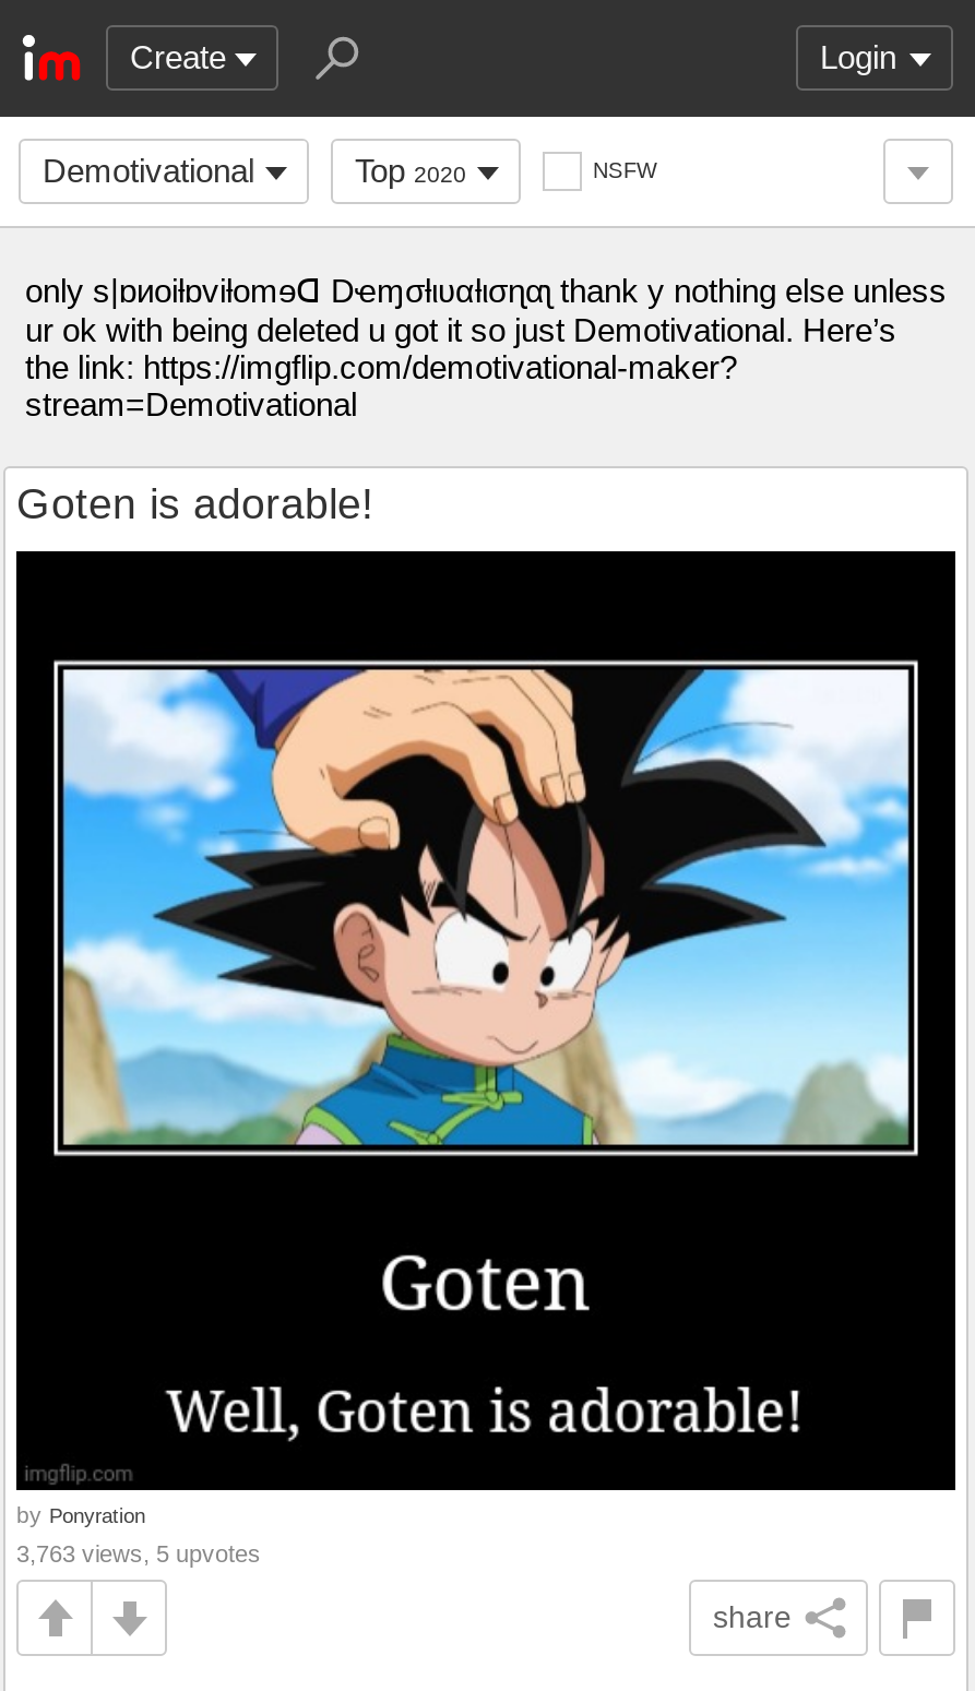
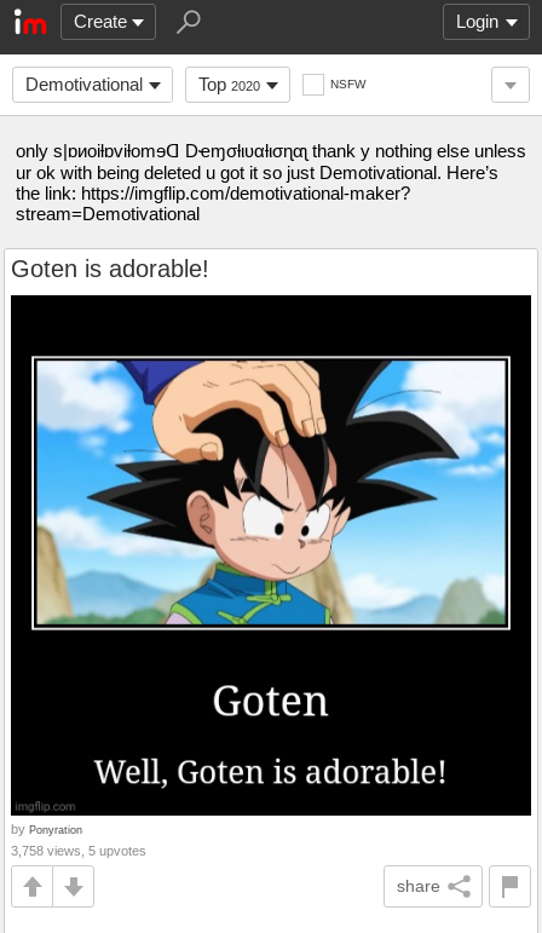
- 3,763 views, 5 upvotes
+ 3,758 views, 5 upvotes
